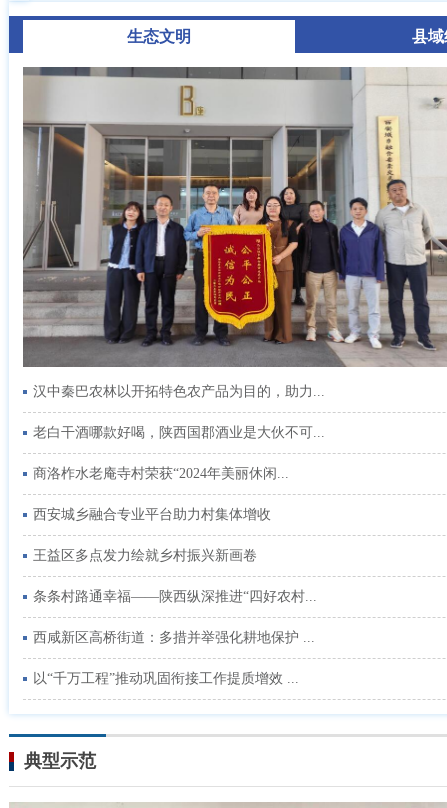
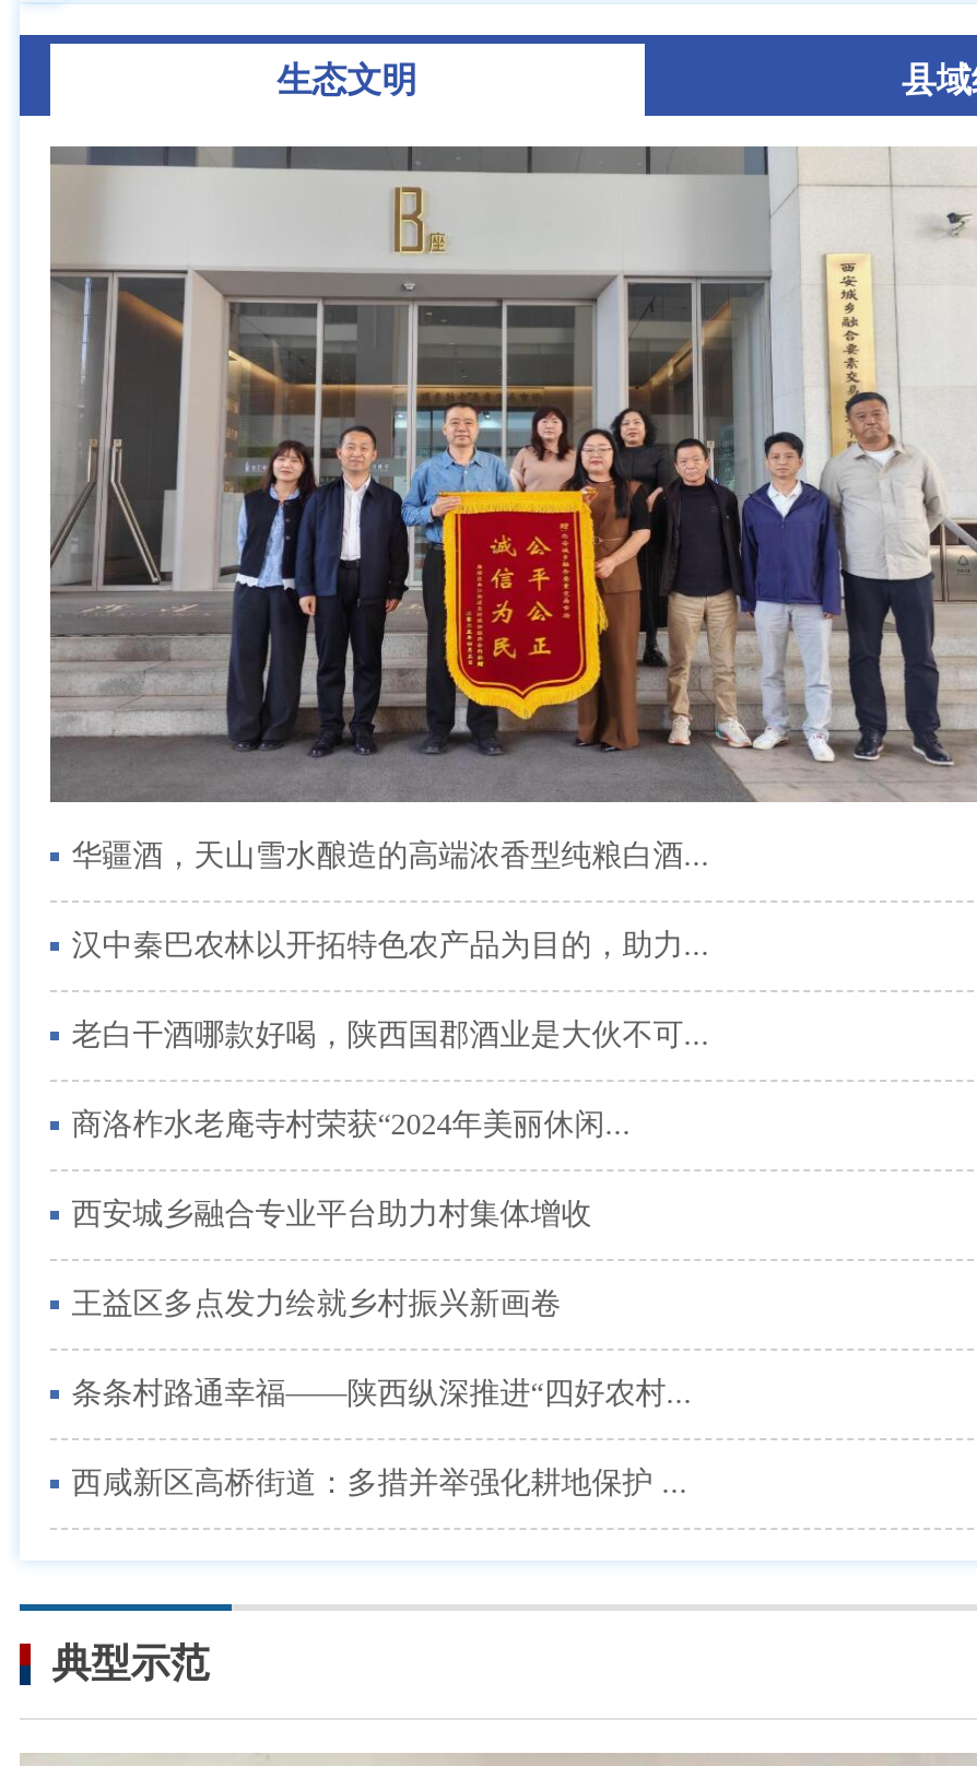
+ 华疆酒，天山雪水酿造的高端浓香型纯粮白酒...

moved down: 汉中秦巴农林以开拓特色农产品为目的，助力... | 老白干酒哪款好喝，陕西国郡酒业是大伙不可... | 商洛柞水老庵寺村荣获“2024年美丽休闲... | 西安城乡融合专业平台助力村集体增收 | 王益区多点发力绘就乡村振兴新画卷 | 条条村路通幸福——陕西纵深推进“四好农村... | 西咸新区高桥街道：多措并举强化耕地保护 ...

- 以“千万工程”推动巩固衔接工作提质增效 ...
